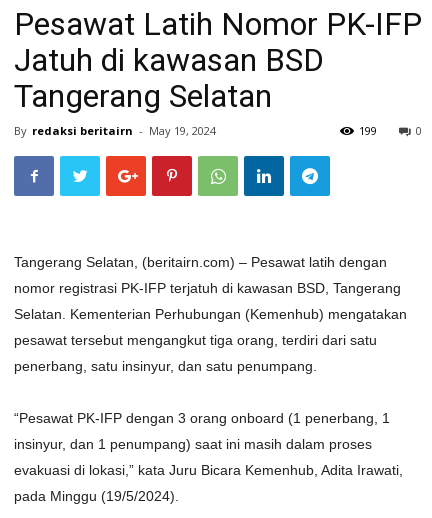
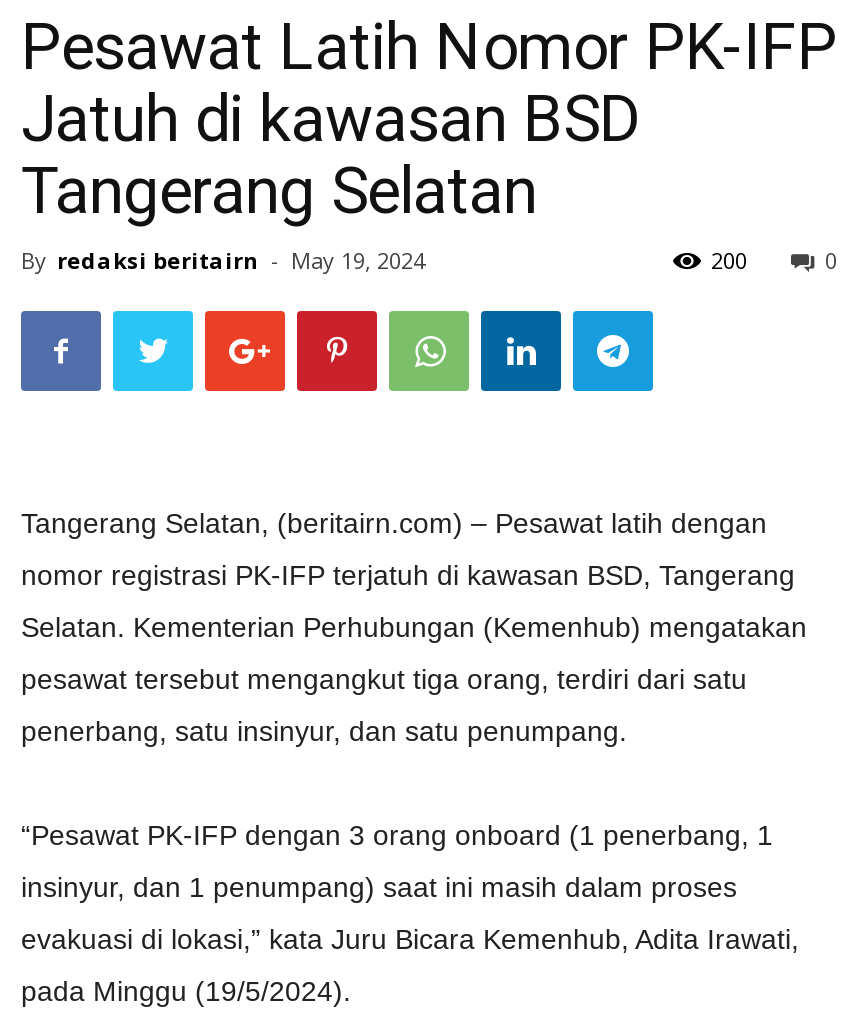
- 199
+ 200
